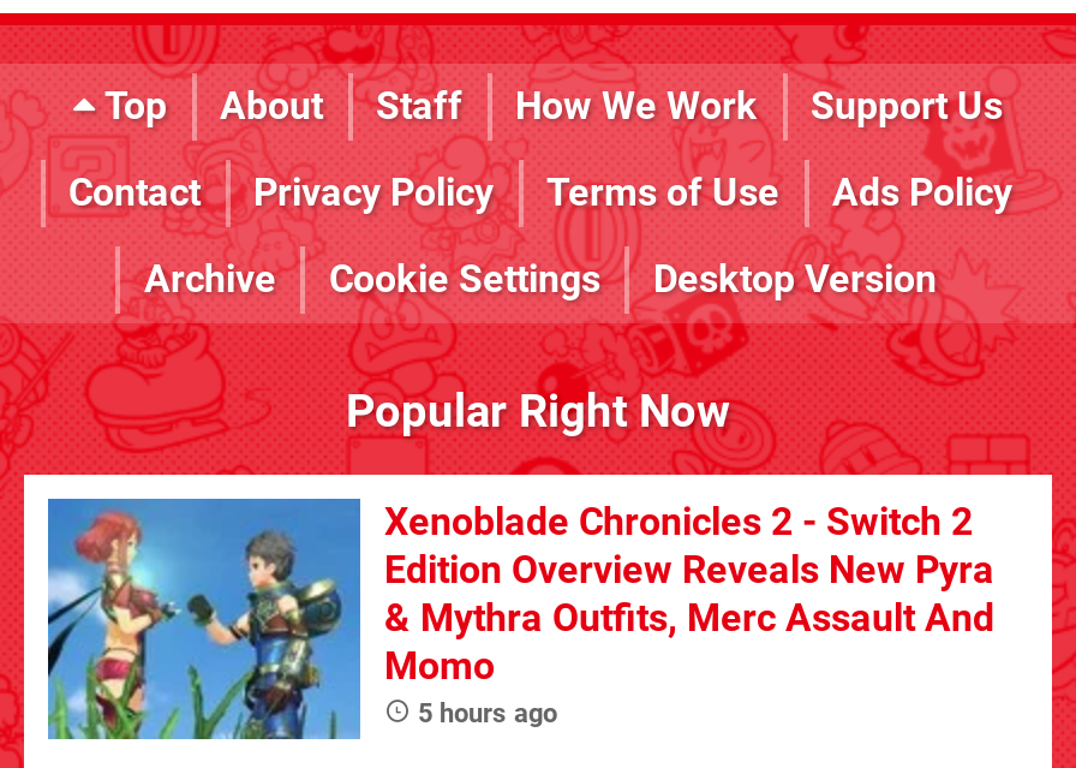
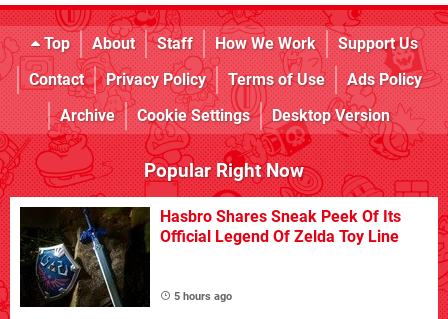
- [image]
- Xenoblade Chronicles 2 - Switch 2
- Edition Overview Reveals New Pyra
- & Mythra Outfits, Merc Assault And
- Momo
+ [image]
+ Hasbro Shares Sneak Peek Of Its
+ Official Legend Of Zelda Toy Line
